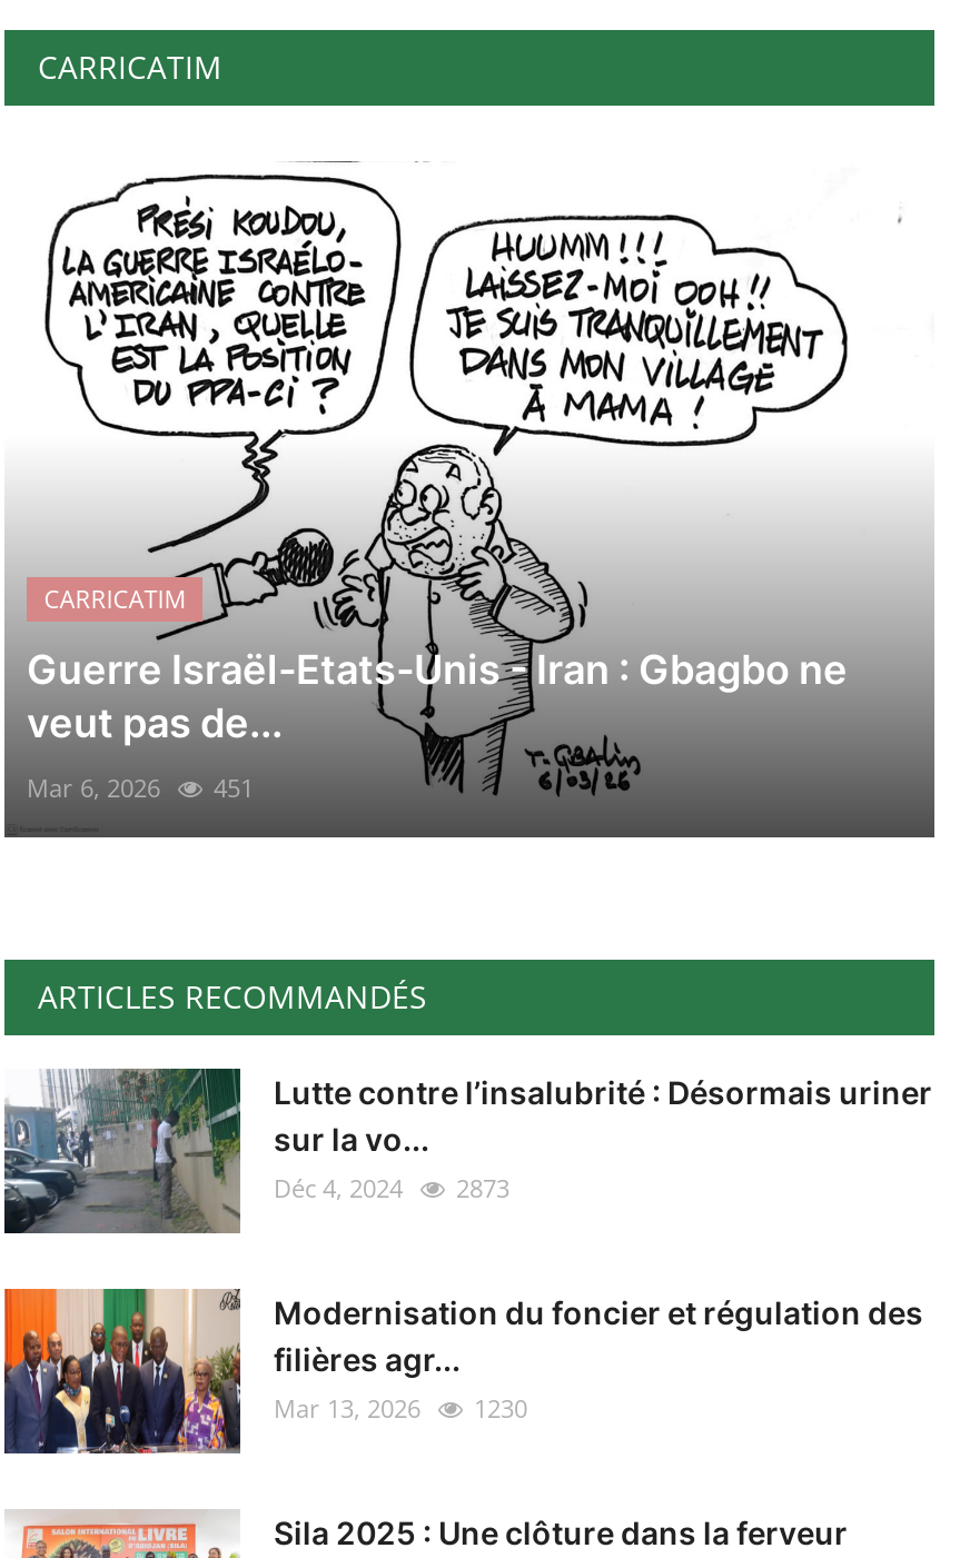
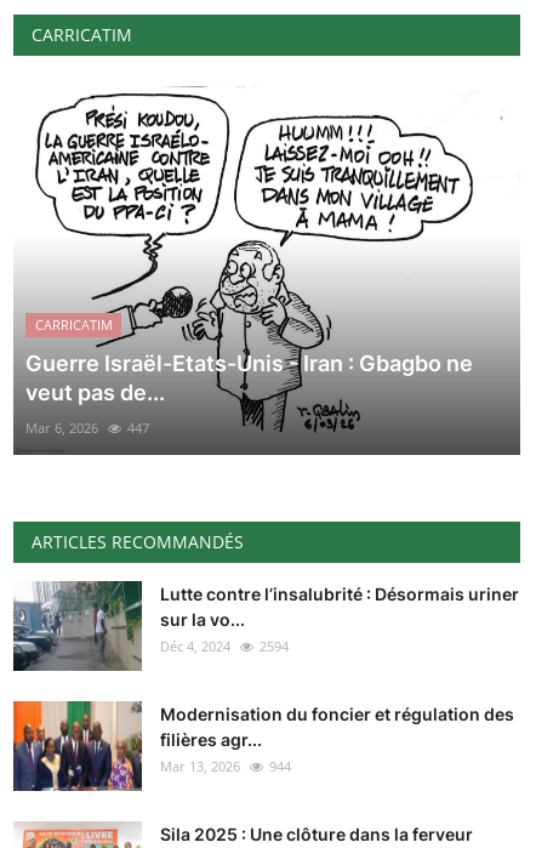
- Mar 6, 2026 451
+ Mar 6, 2026 447

- Déc 4, 2024 2873
+ Déc 4, 2024 2594

- Mar 13, 2026 1230
+ Mar 13, 2026 944
